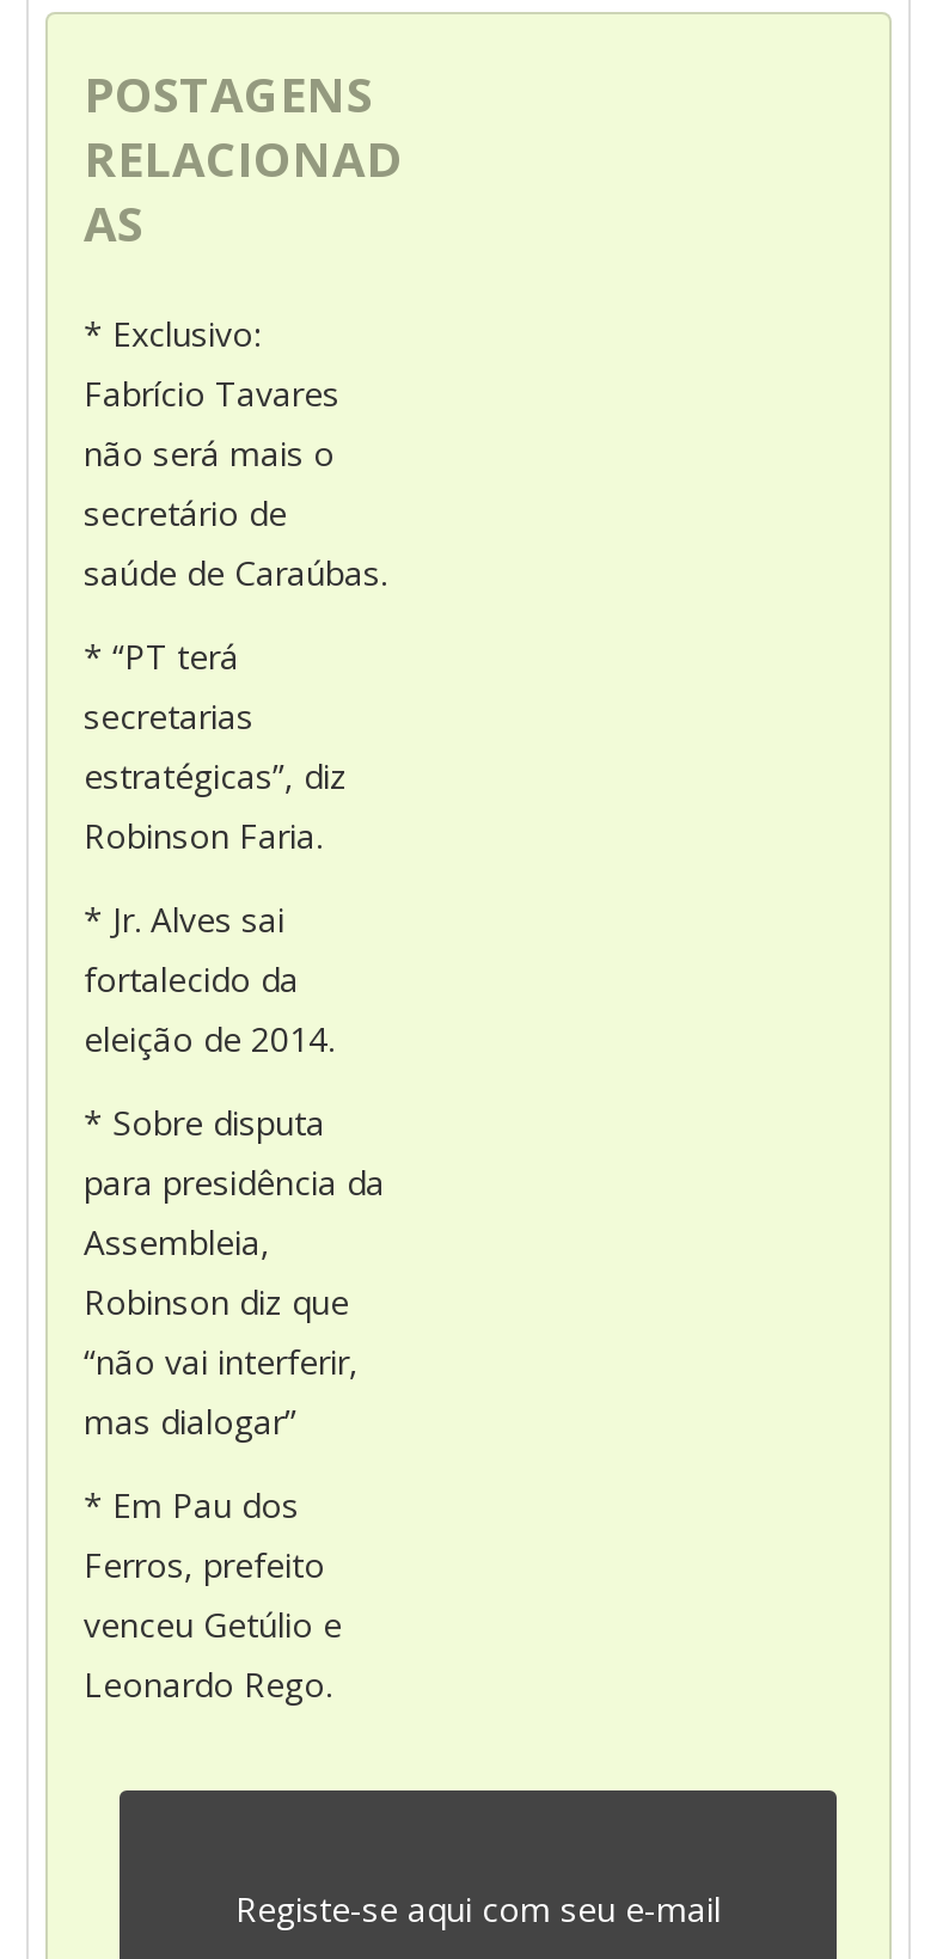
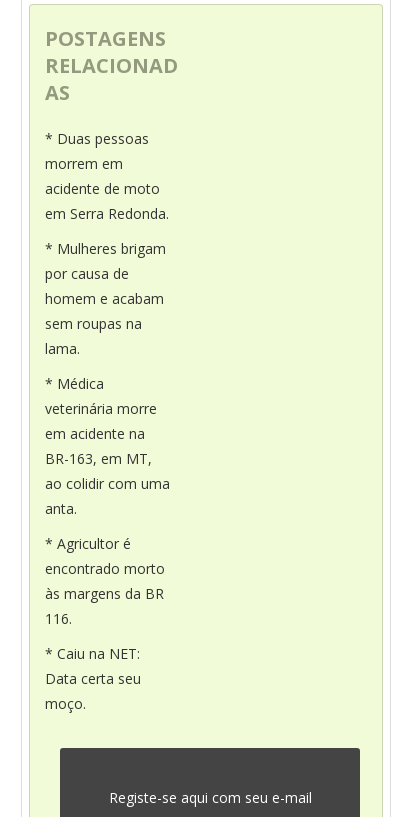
- * Exclusivo:
- Fabrício Tavares
- não será mais o
- secretário de
- saúde de Caraúbas.
+ * Duas pessoas
+ morrem em
+ acidente de moto
+ em Serra Redonda.

- * “PT terá
- secretarias
- estratégicas”, diz
- Robinson Faria.
+ * Mulheres brigam
+ por causa de
+ homem e acabam
+ sem roupas na
+ lama.

- * Jr. Alves sai
- fortalecido da
- eleição de 2014.
+ * Médica
+ veterinária morre
+ em acidente na
+ BR-163, em MT,
+ ao colidir com uma
+ anta.

- * Sobre disputa
- para presidência da
- Assembleia,
- Robinson diz que
- “não vai interferir,
- mas dialogar”
+ * Agricultor é
+ encontrado morto
+ às margens da BR
+ 116.

- * Em Pau dos
- Ferros, prefeito
- venceu Getúlio e
- Leonardo Rego.
+ * Caiu na NET:
+ Data certa seu
+ moço.
